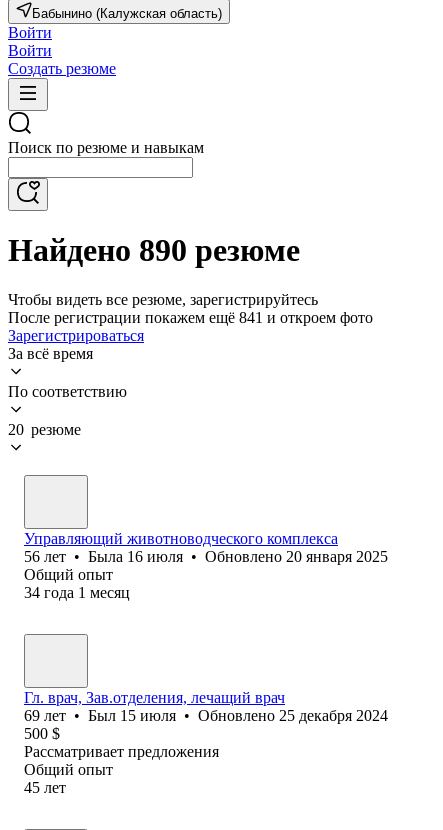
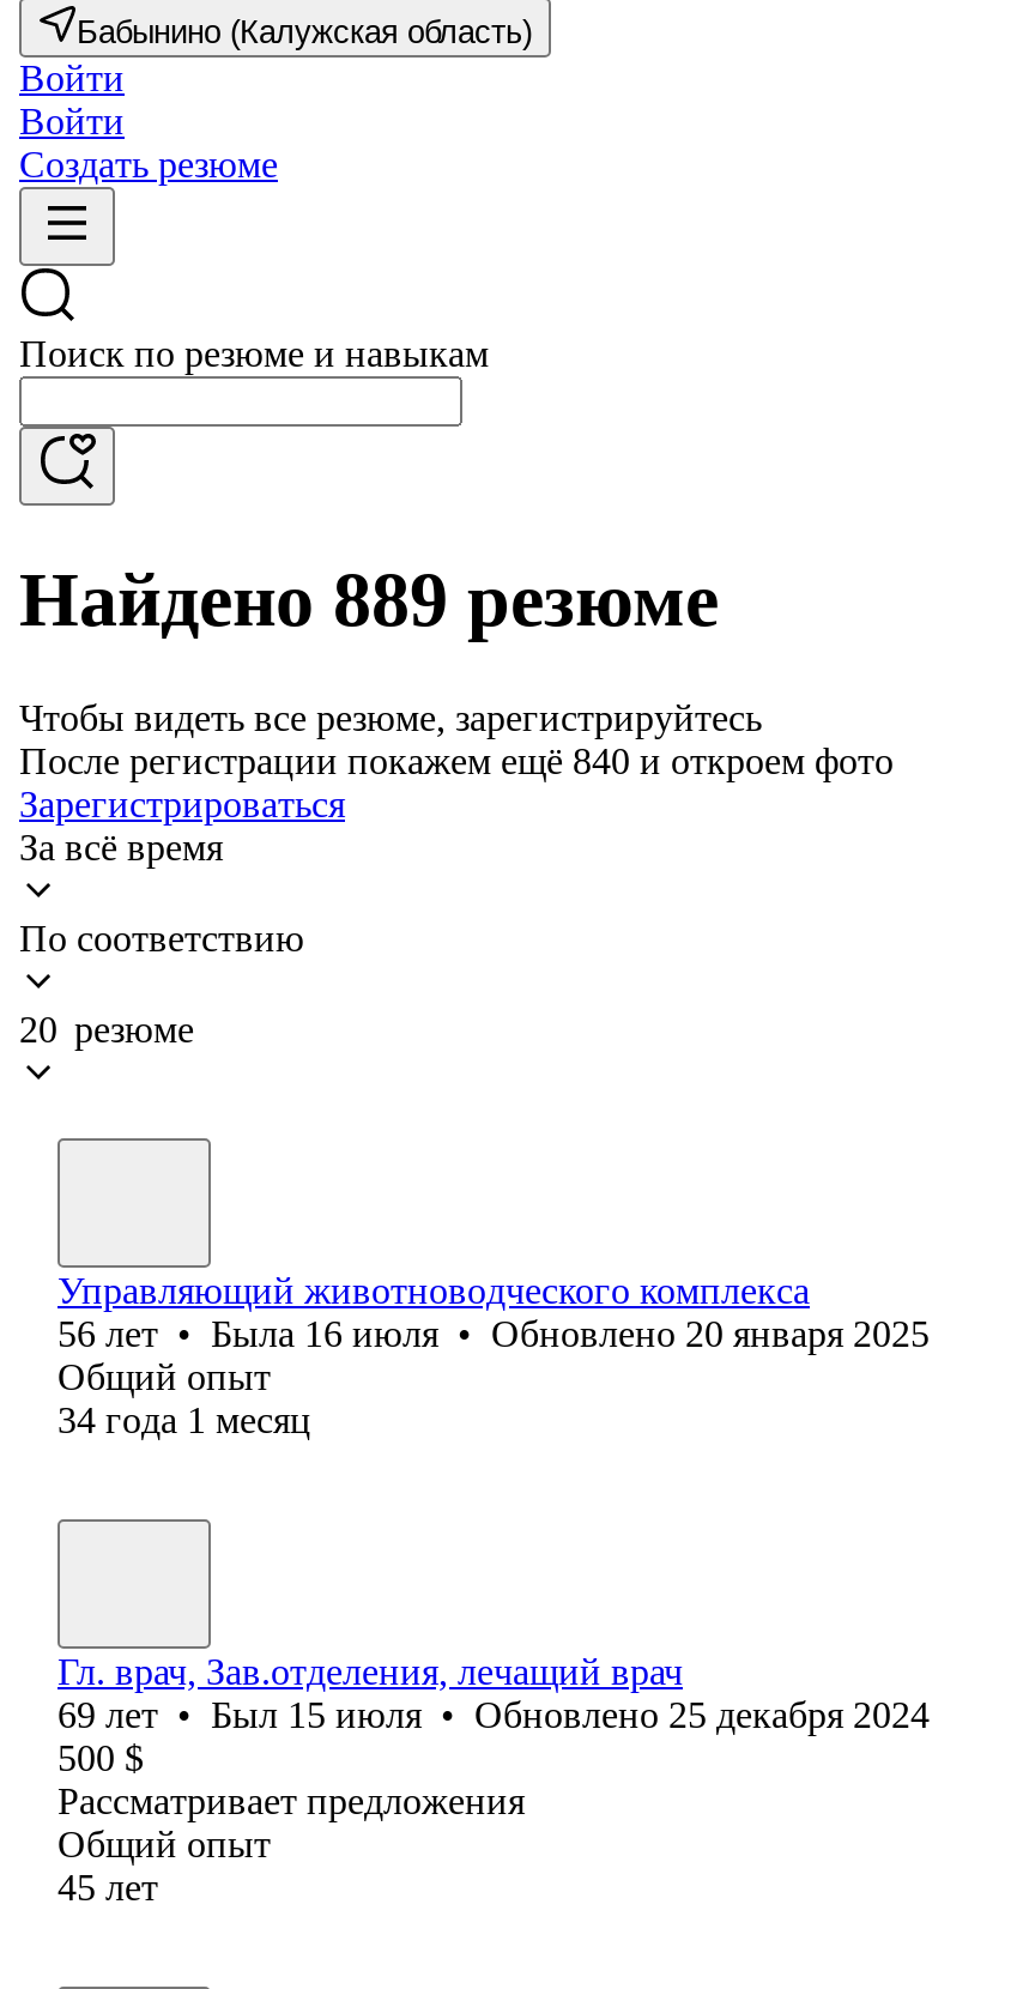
- Найдено 890 резюме
+ Найдено 889 резюме

- После регистрации покажем ещё 841 и откроем фото
+ После регистрации покажем ещё 840 и откроем фото
